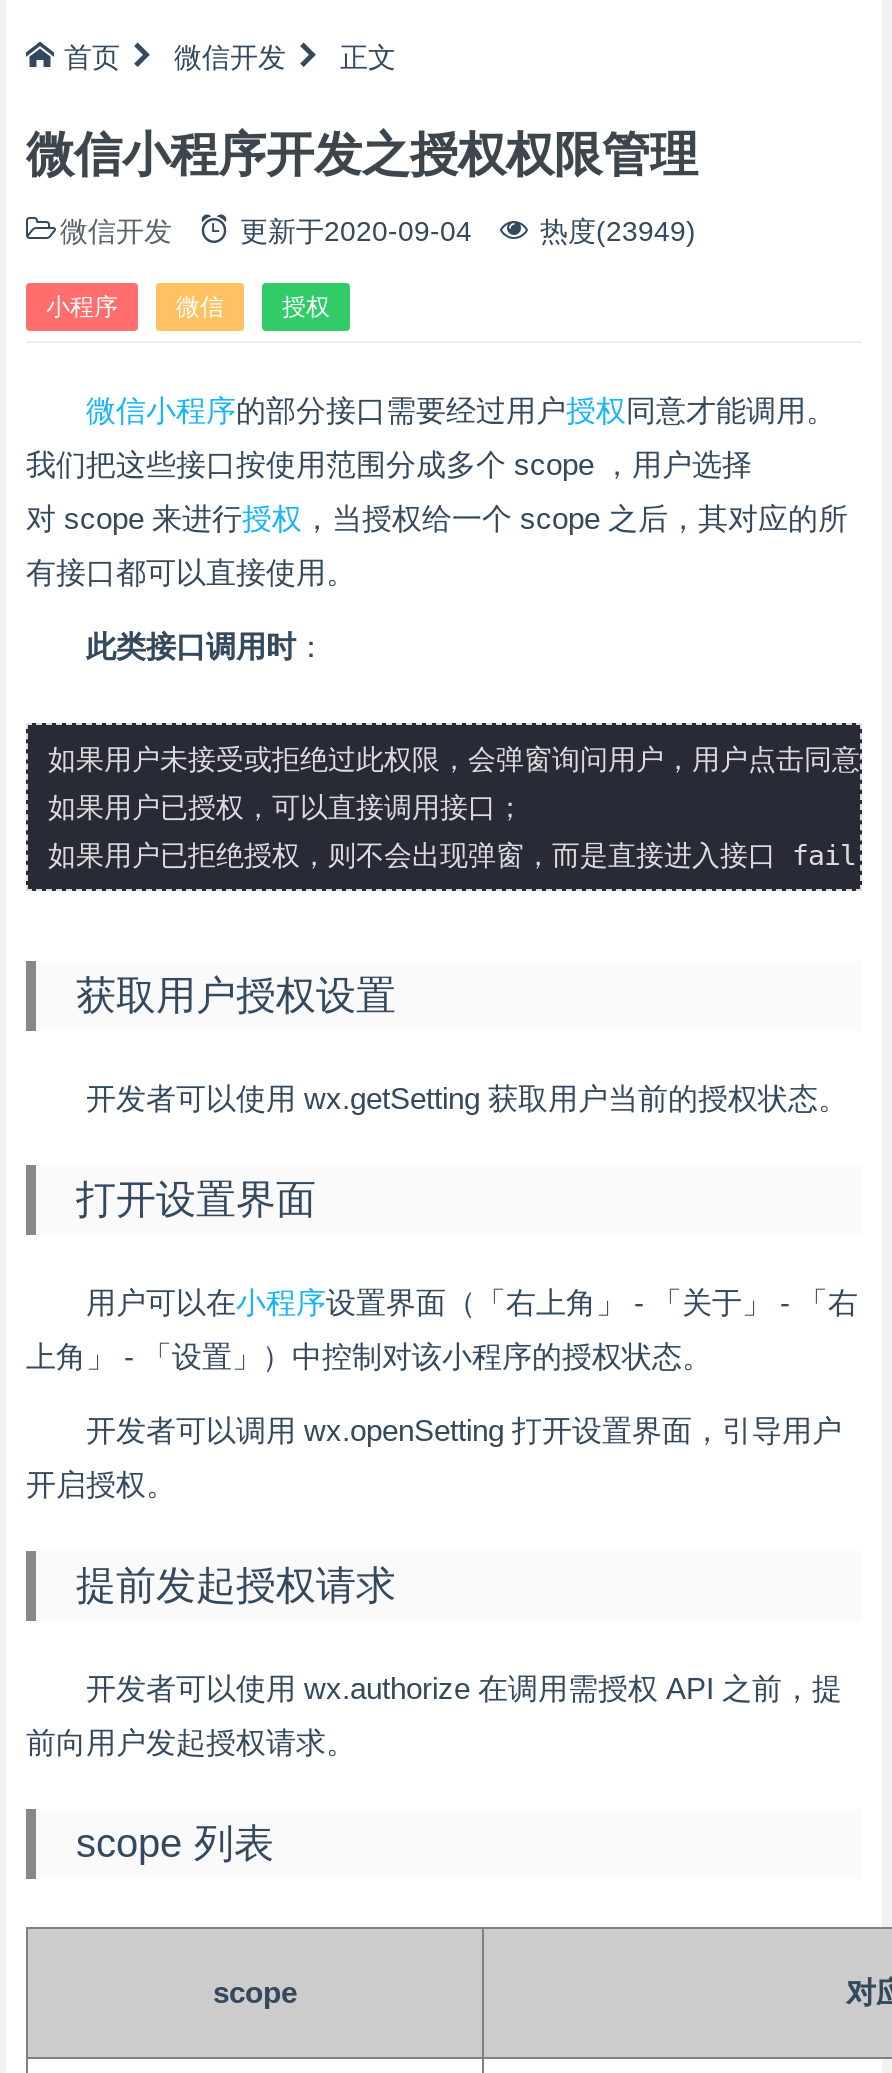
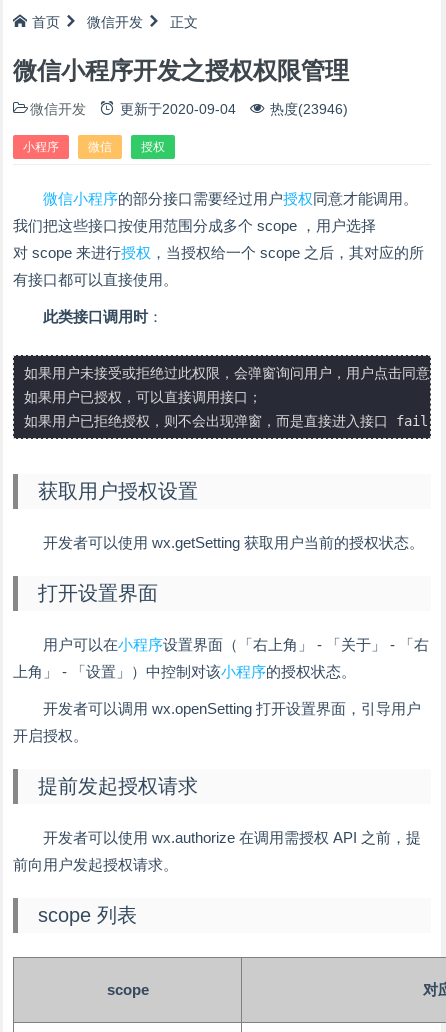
- 更新于2020-09-04 热度(23949)
+ 更新于2020-09-04 热度(23946)
